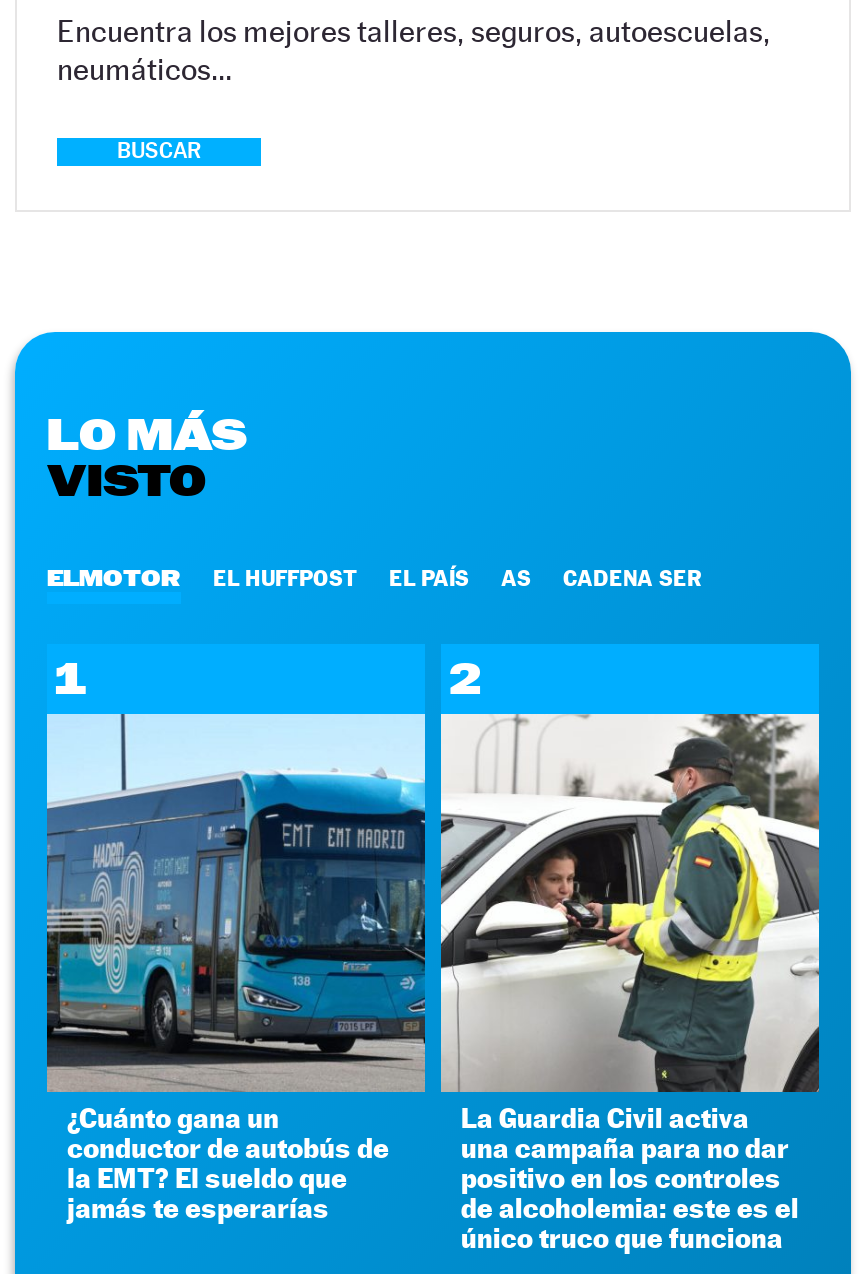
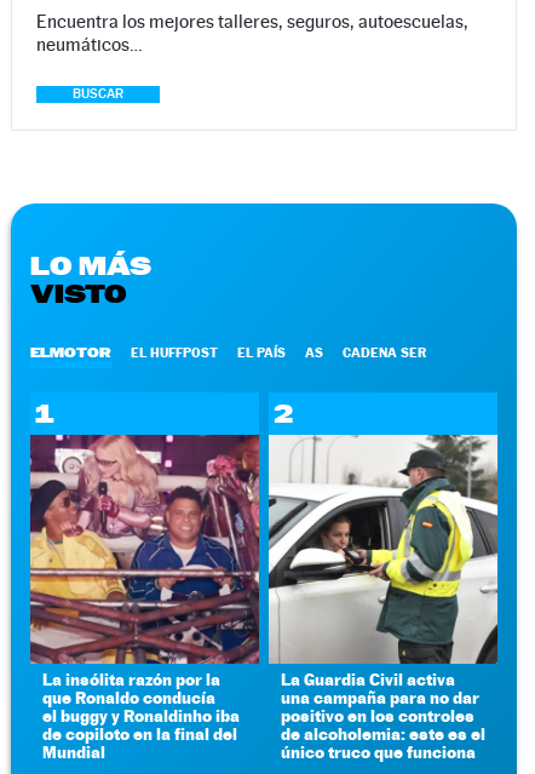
- [image]
- ¿Cuánto gana un
- conductor de autobús de
- la EMT? El sueldo que
- jamás te esperarías
+ [image]
+ La insólita razón por la
+ que Ronaldo conducía
+ el buggy y Ronaldinho iba
+ de copiloto en la final del
+ Mundial
